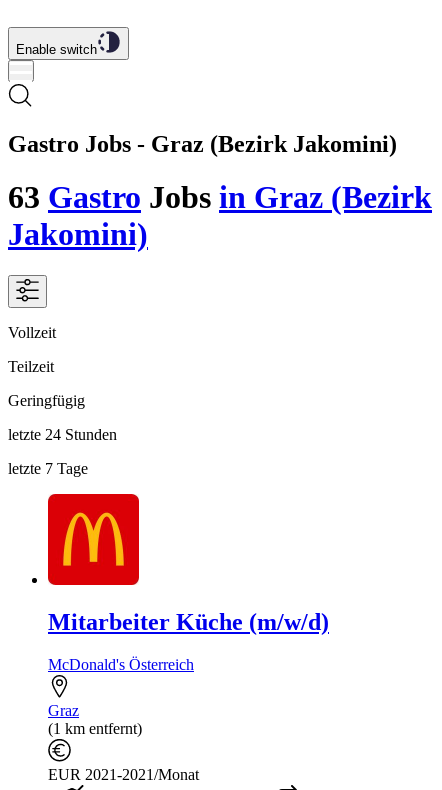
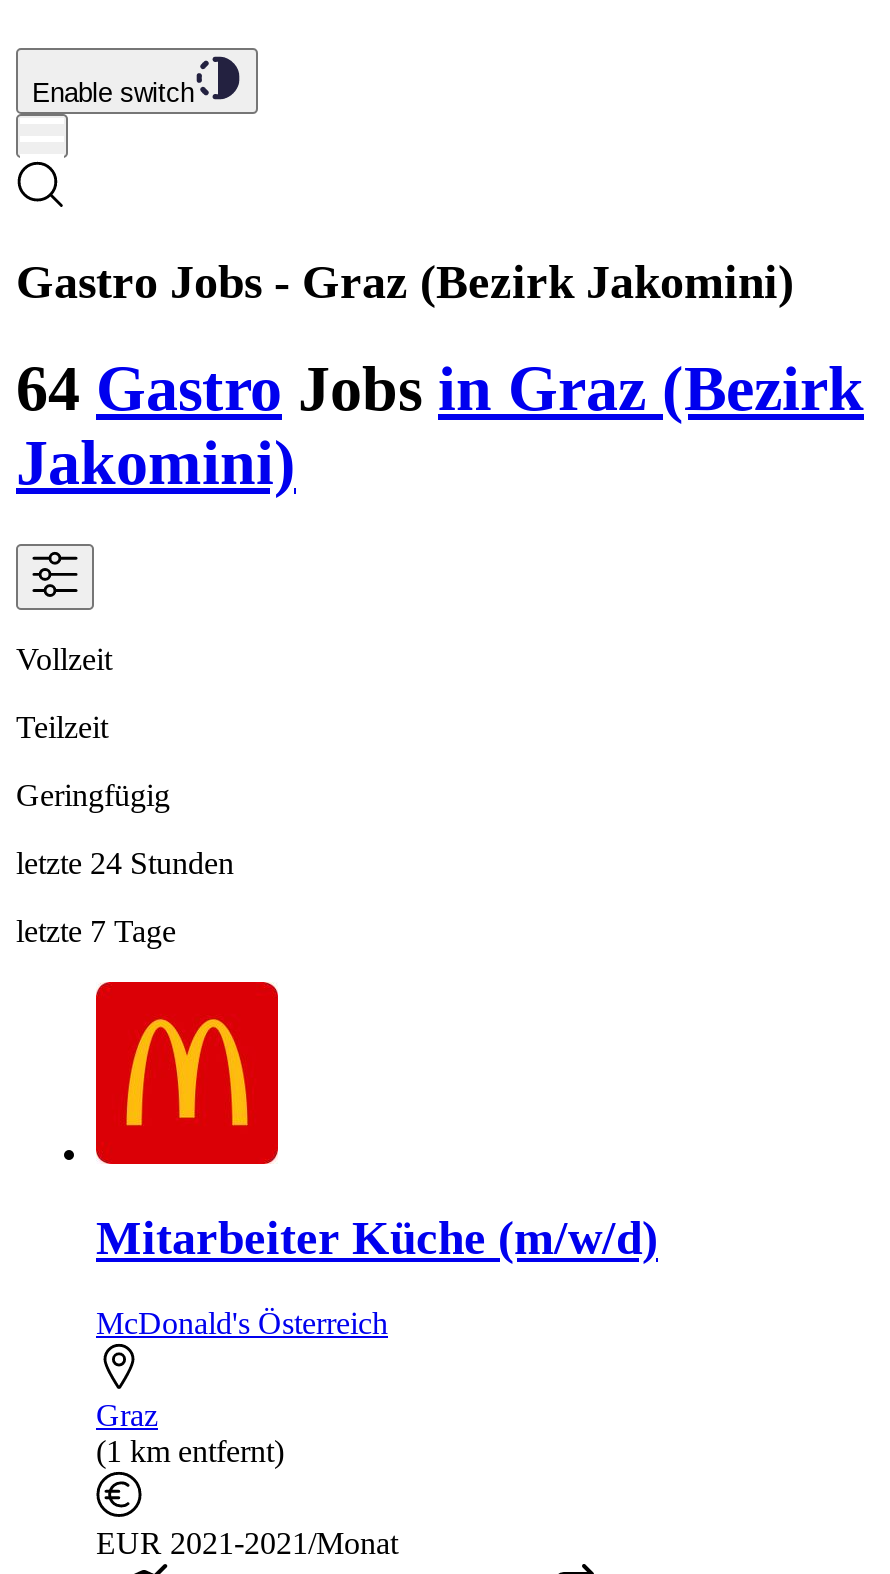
- 63 Gastro Jobs in Graz (Bezirk
+ 64 Gastro Jobs in Graz (Bezirk
